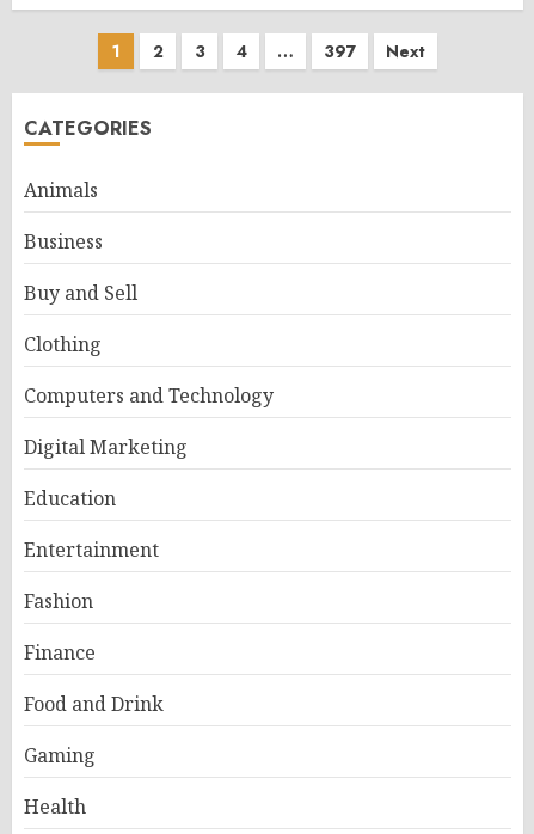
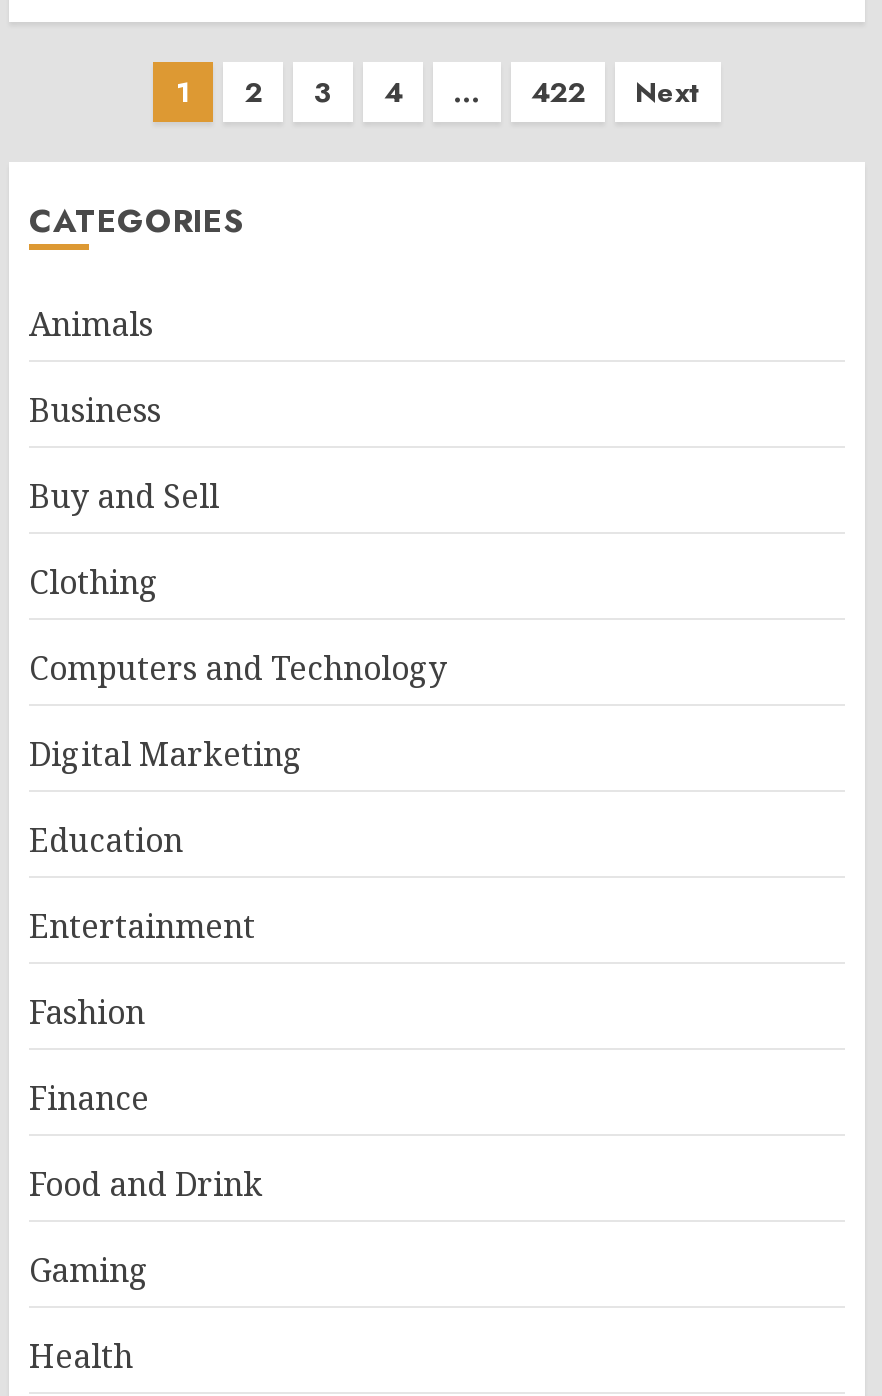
- 397
+ 422
